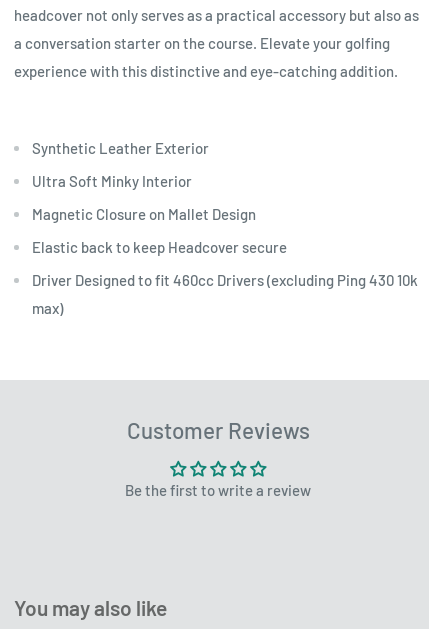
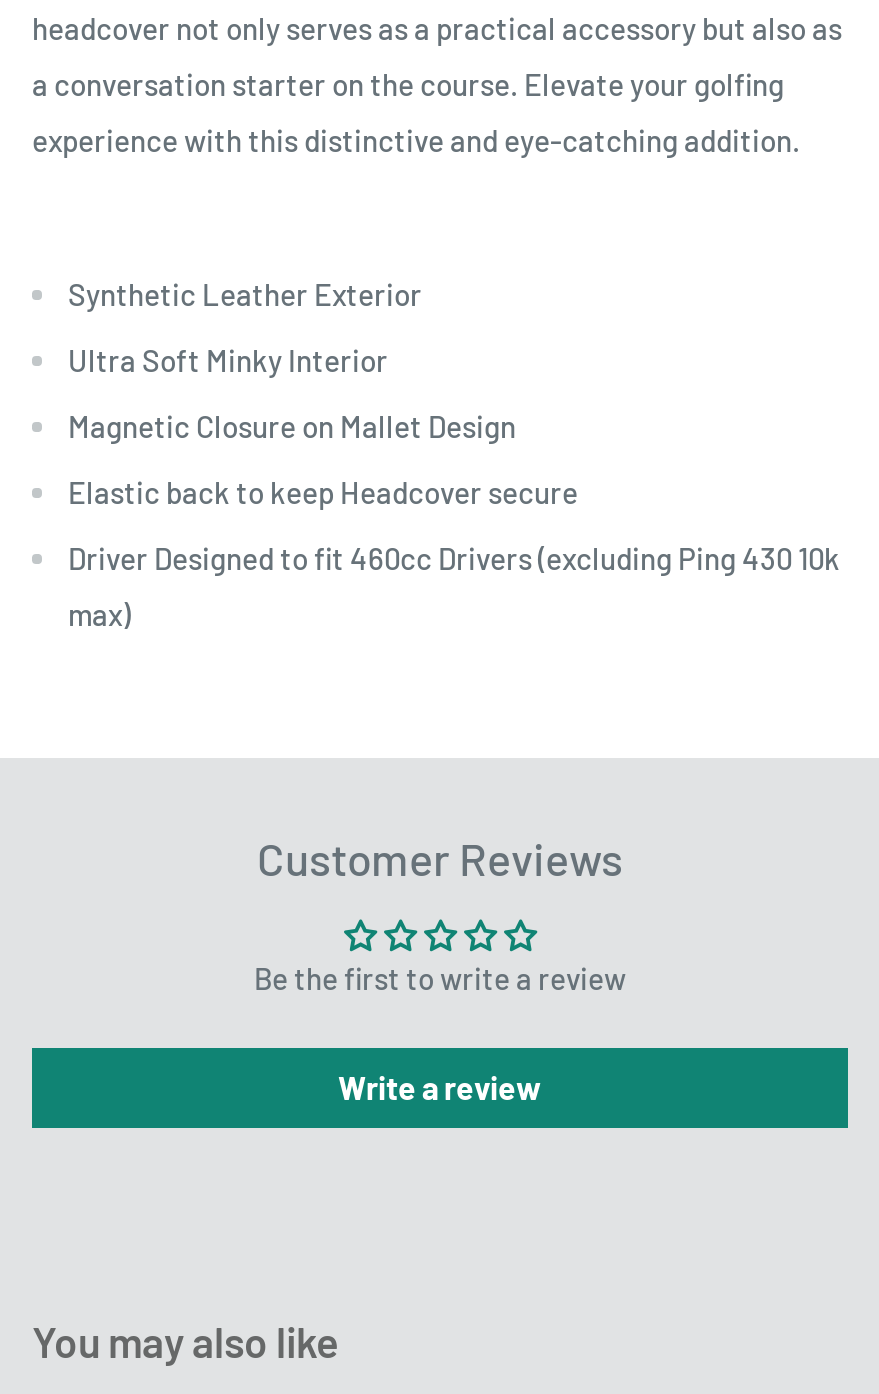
+ Write a review
